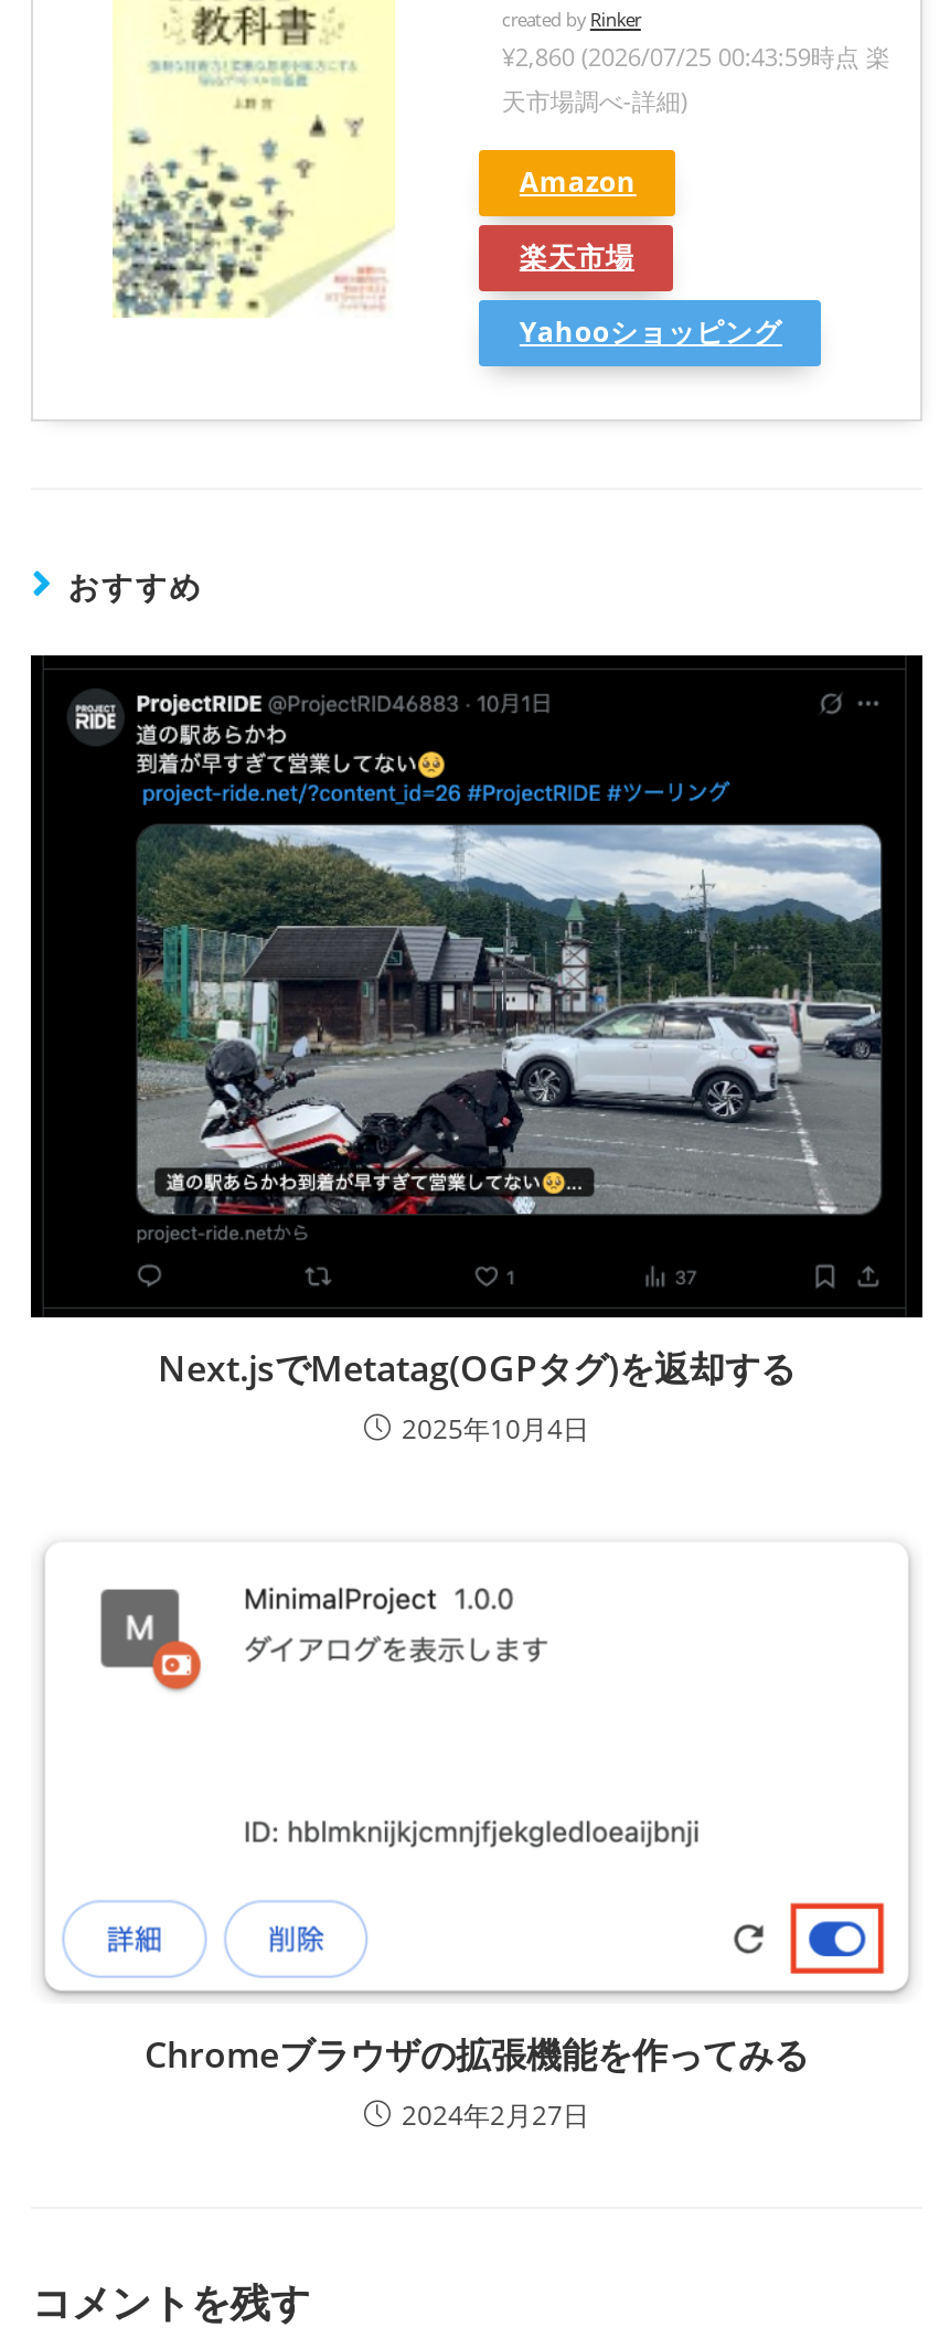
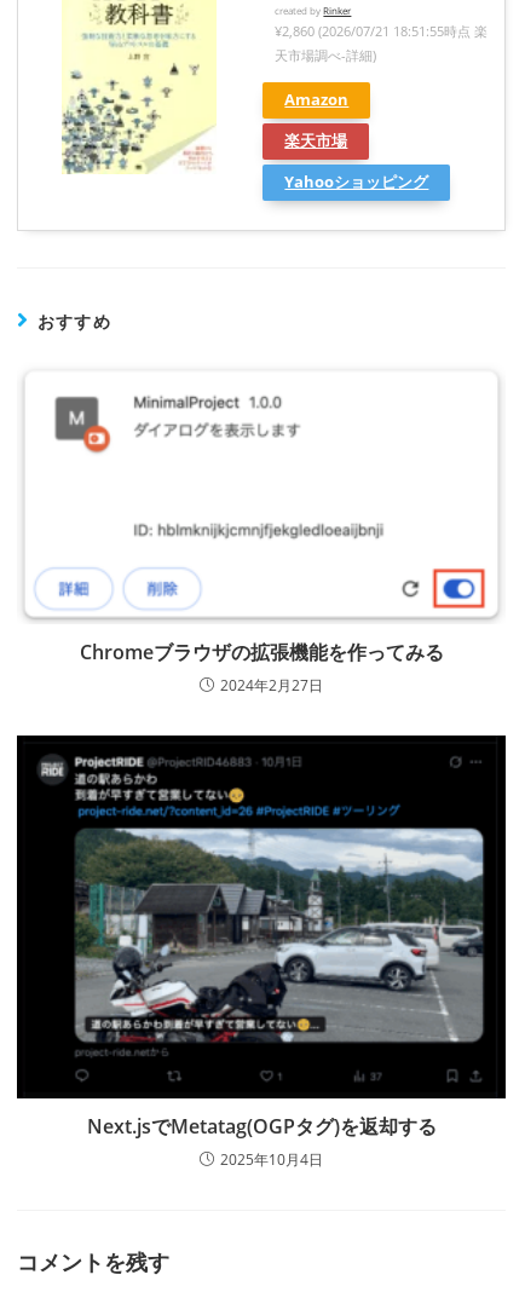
- ¥2,860 (2026/07/25 00:43:59時点 楽
+ ¥2,860 (2026/07/21 18:51:55時点 楽

moved down: [image] | Next.jsでMetatag(OGPタグ)を返却する | 2025年10月4日

moved up: Chromeブラウザの拡張機能を作ってみる | 2024年2月27日
